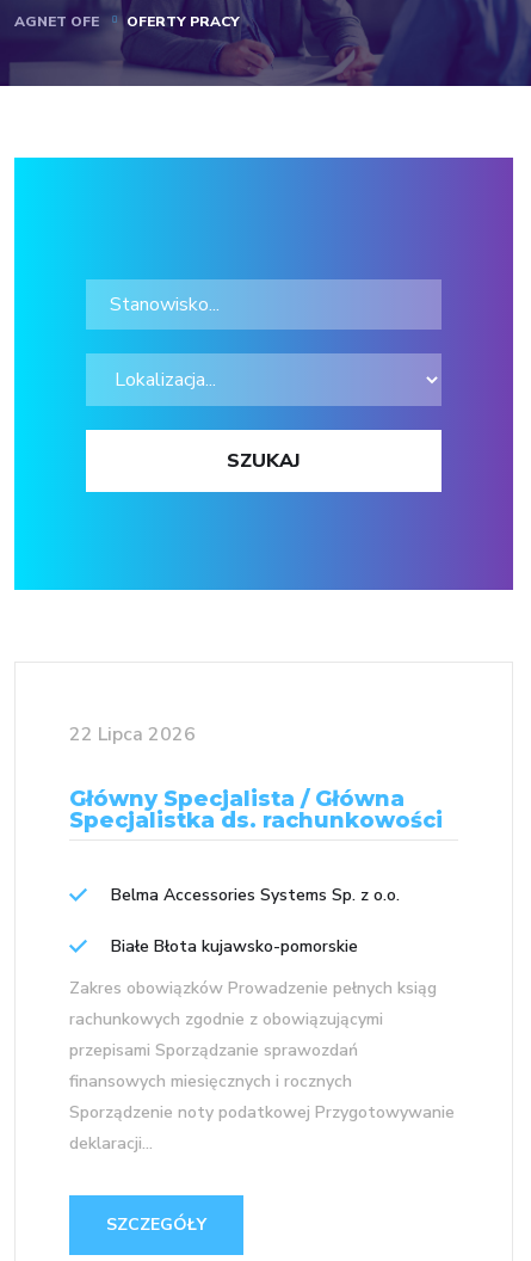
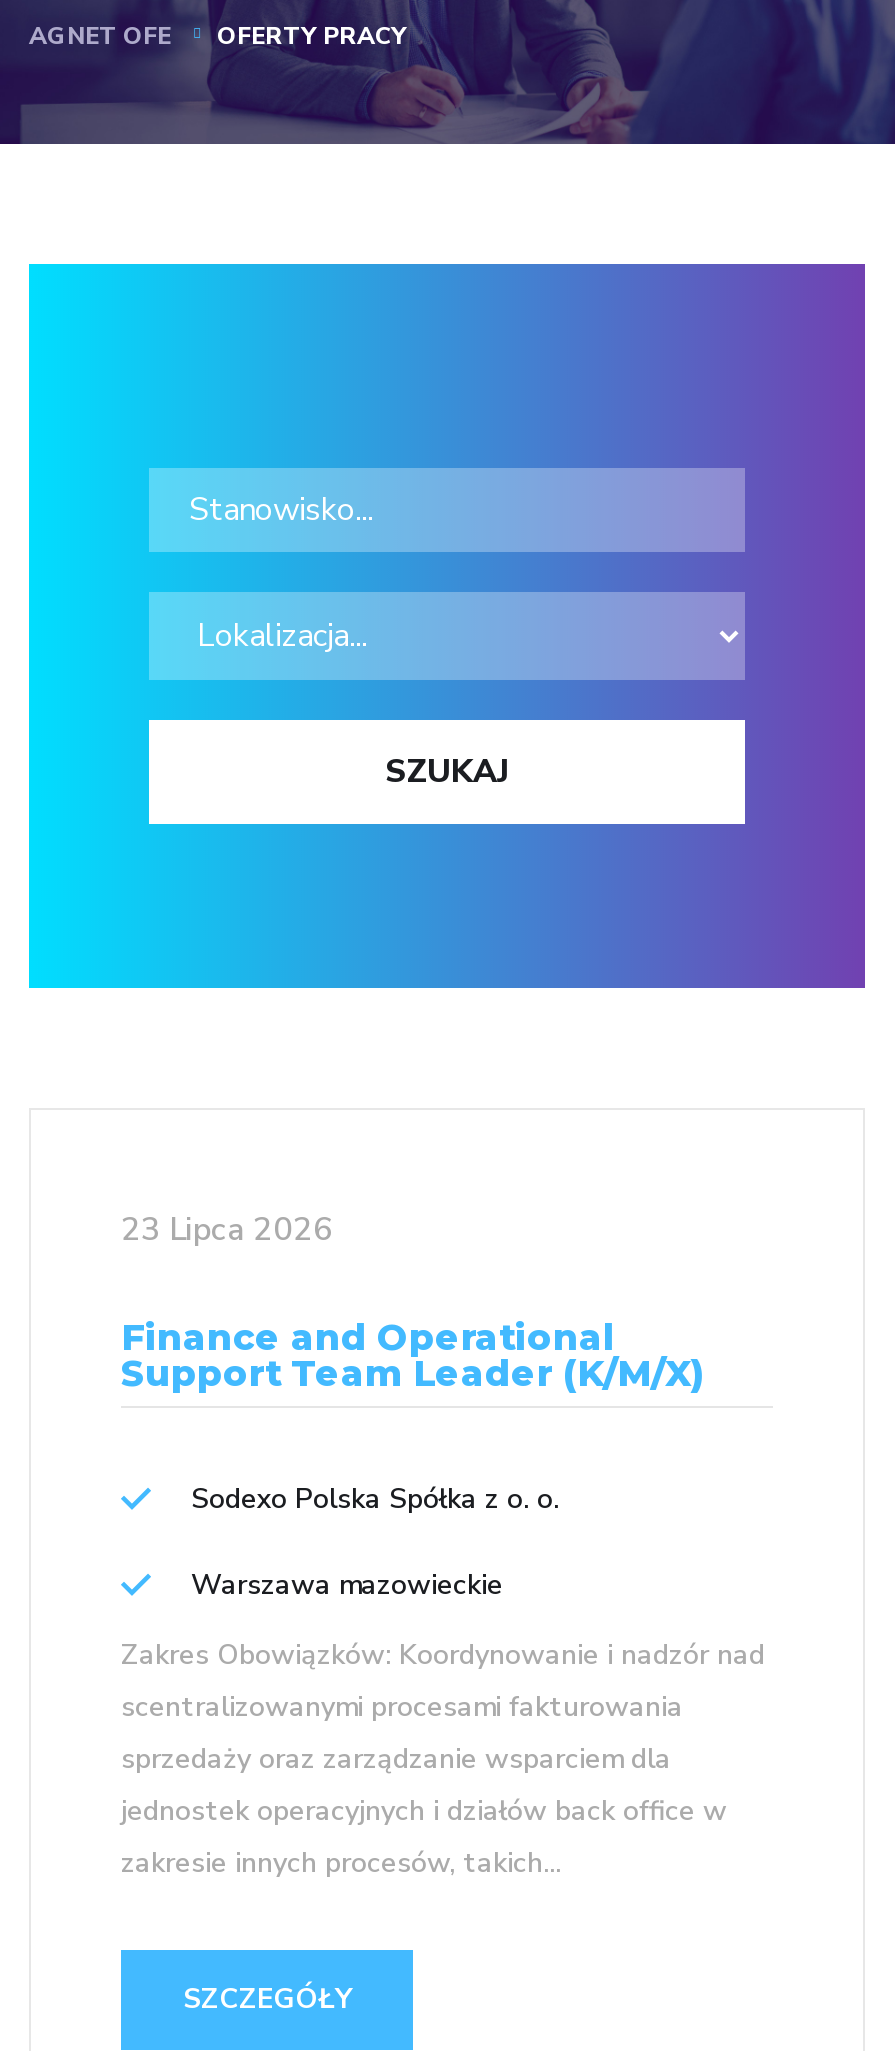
- 22 Lipca 2026
+ 23 Lipca 2026

- Główny Specjalista / Główna
- Specjalistka ds. rachunkowości
+ Finance and Operational
+ Support Team Leader (K/M/X)

- Belma Accessories Systems Sp. z o.o.
+ Sodexo Polska Spółka z o. o.

- Białe Błota kujawsko-pomorskie
+ Warszawa mazowieckie

- Zakres obowiązków Prowadzenie pełnych ksiąg
- rachunkowych zgodnie z obowiązującymi
- przepisami Sporządzanie sprawozdań
- finansowych miesięcznych i rocznych
- Sporządzenie noty podatkowej Przygotowywanie
- deklaracji...
+ Zakres Obowiązków: Koordynowanie i nadzór nad
+ scentralizowanymi procesami fakturowania
+ sprzedaży oraz zarządzanie wsparciem dla
+ jednostek operacyjnych i działów back office w
+ zakresie innych procesów, takich...
